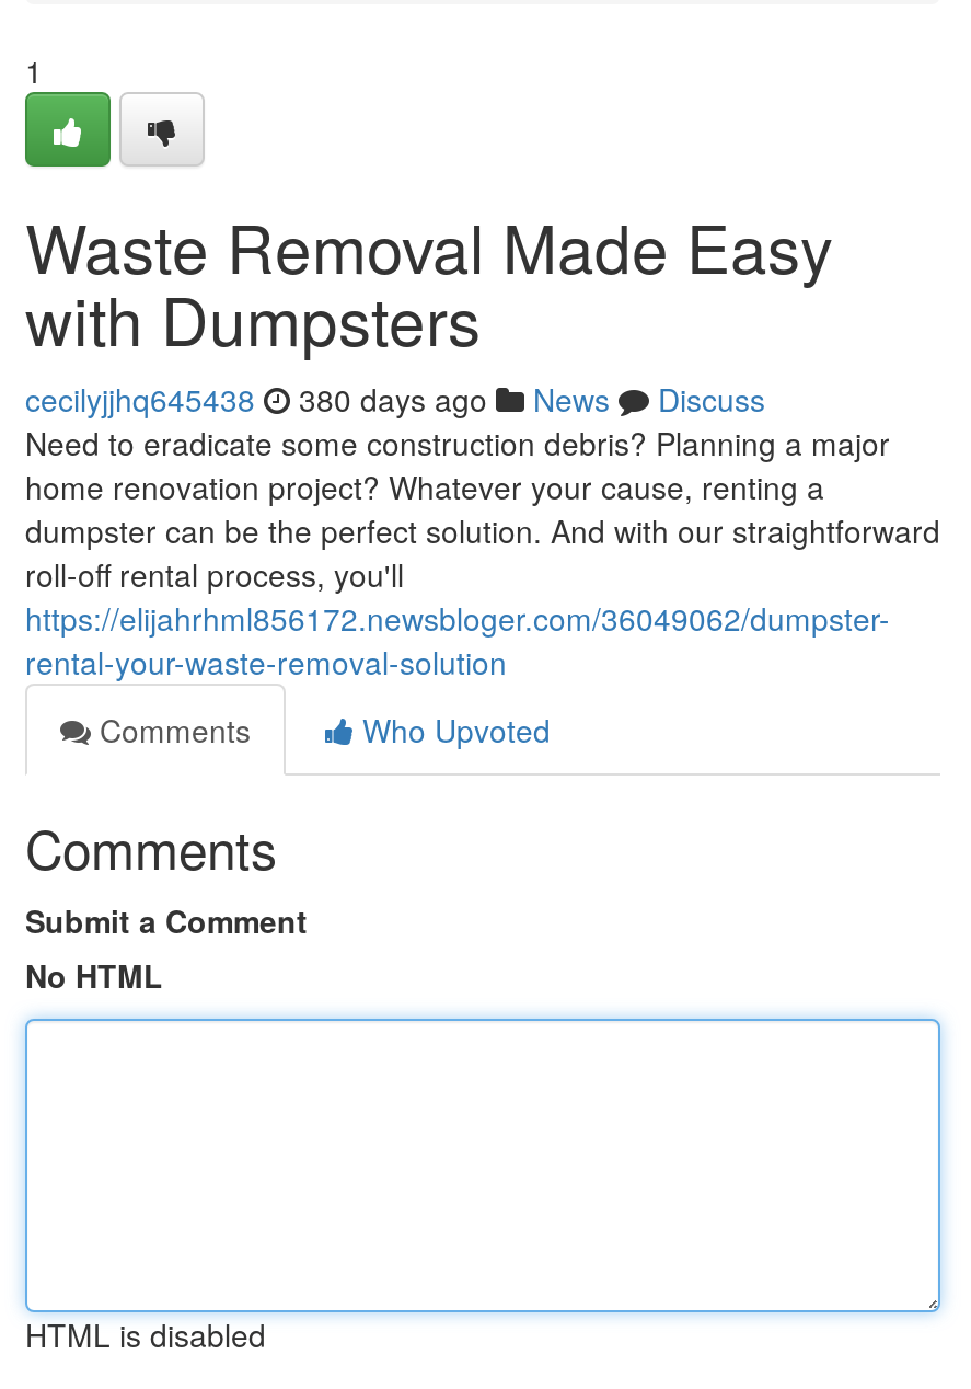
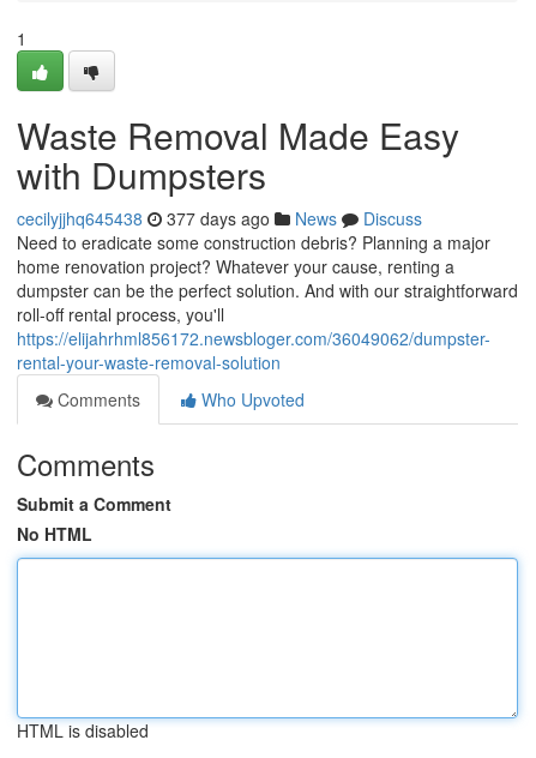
- cecilyjjhq645438 380 days ago News Discuss
+ cecilyjjhq645438 377 days ago News Discuss
